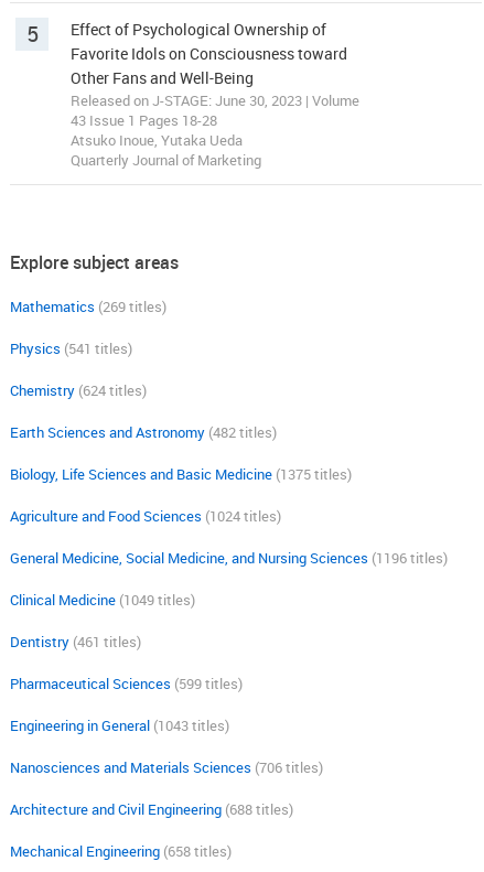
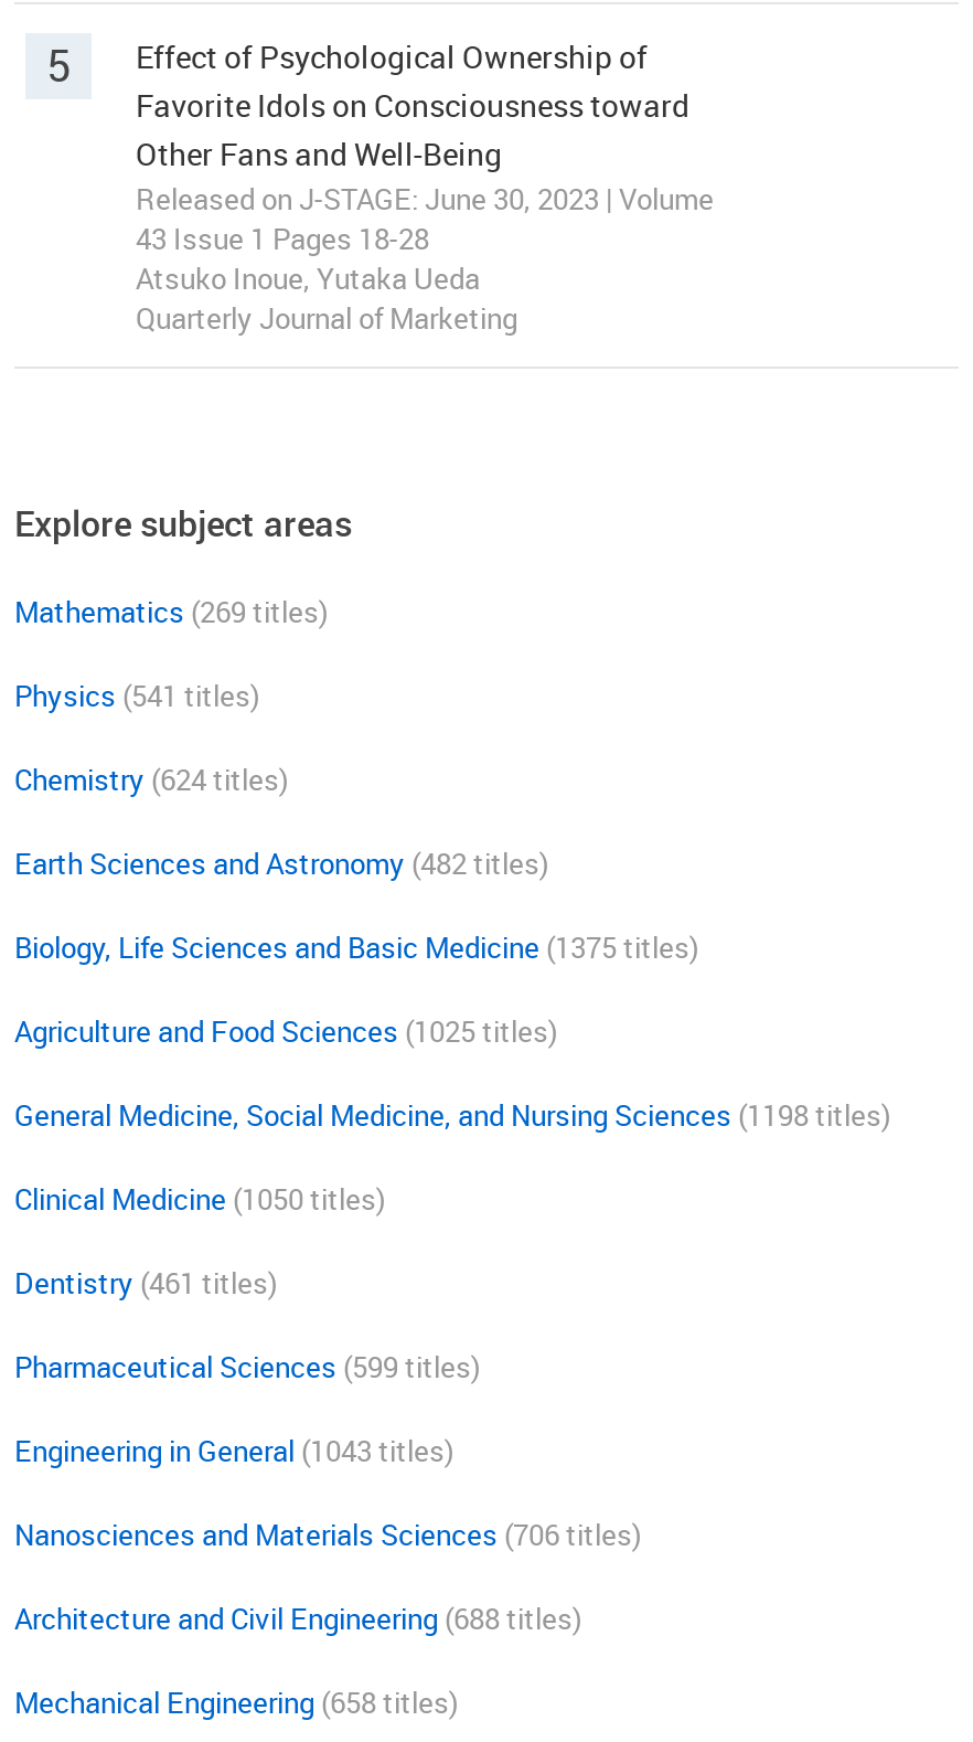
- Agriculture and Food Sciences (1024 titles)
+ Agriculture and Food Sciences (1025 titles)

- General Medicine, Social Medicine, and Nursing Sciences (1196 titles)
+ General Medicine, Social Medicine, and Nursing Sciences (1198 titles)

- Clinical Medicine (1049 titles)
+ Clinical Medicine (1050 titles)
